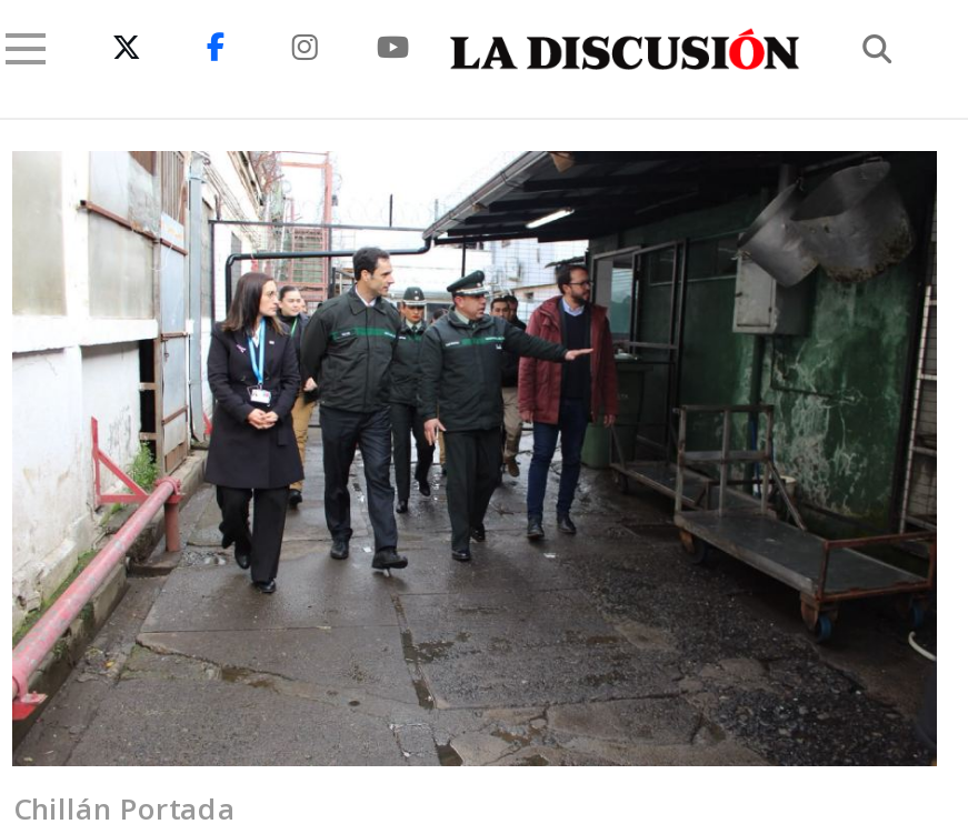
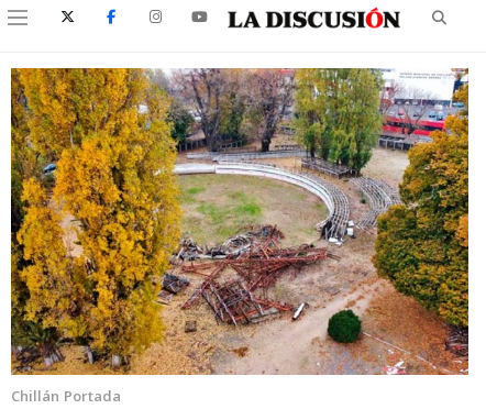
- [image]
+ [image]
